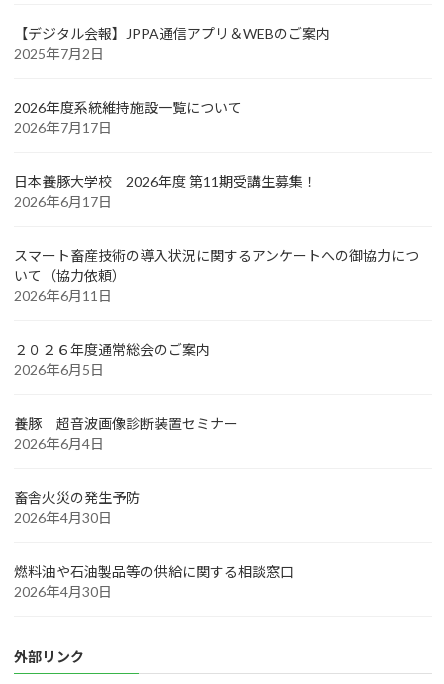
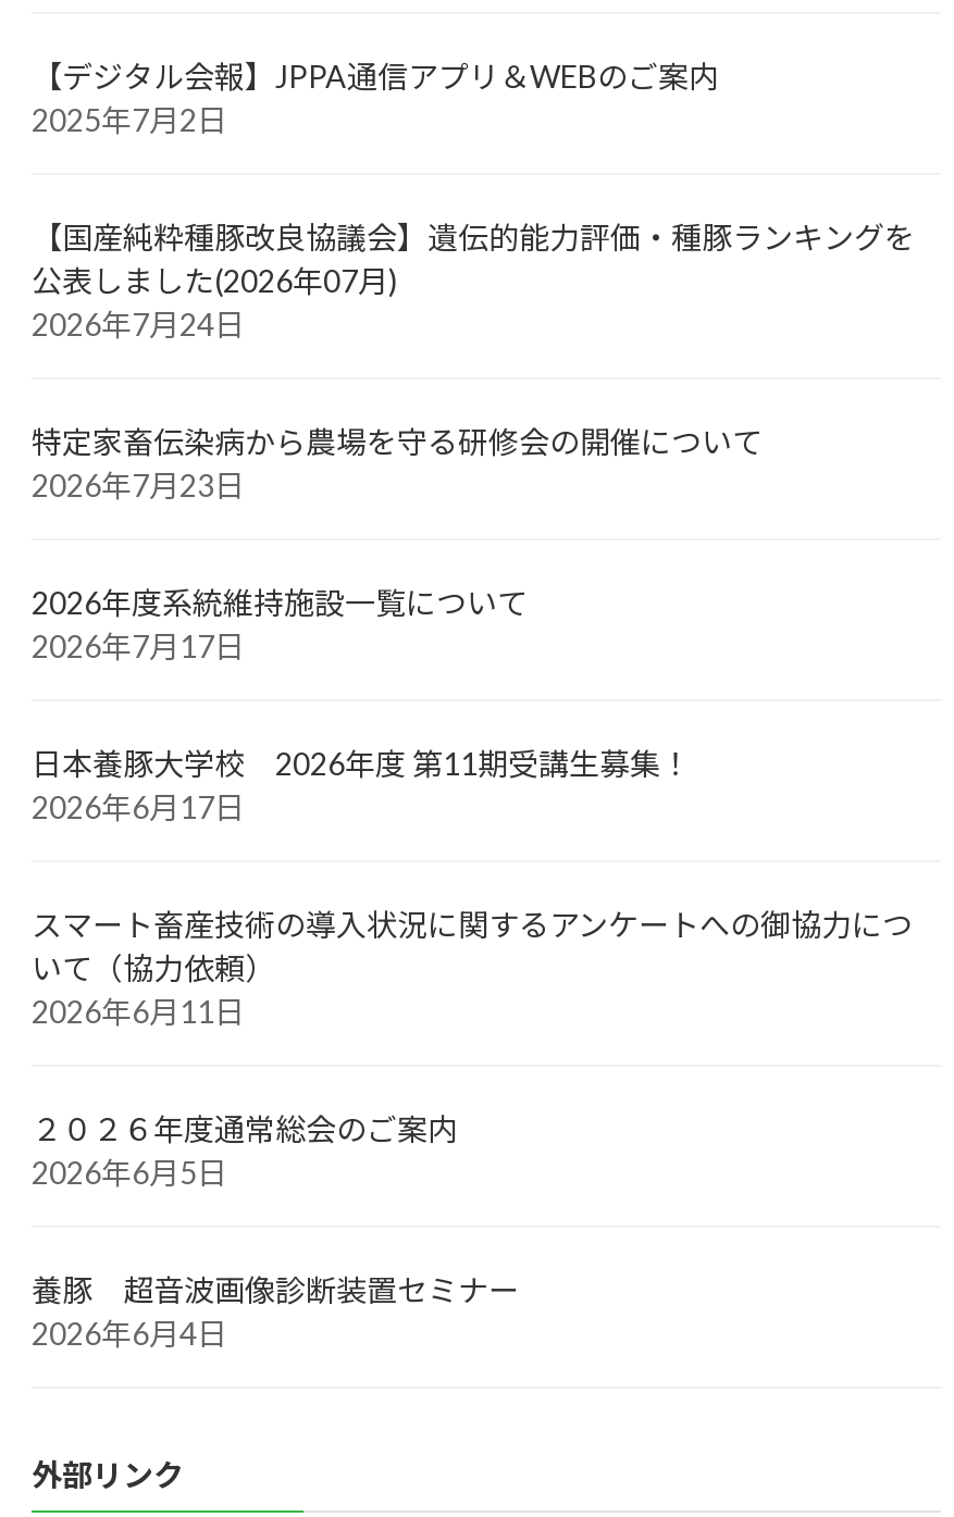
+ 【国産純粋種豚改良協議会】遺伝的能力評価・種豚ランキングを
+ 公表しました(2026年07月)
+ 2026年7月24日
+ 特定家畜伝染病から農場を守る研修会の開催について
+ 2026年7月23日

moved down: 2026年度系統維持施設一覧について | 2026年7月17日 | 日本養豚大学校 2026年度 第11期受講生募集！ | ... | 養豚 超音波画像診断装置セミナー | 2026年6月4日

- 畜舎火災の発生予防
- 2026年4月30日
- 燃料油や石油製品等の供給に関する相談窓口
- 2026年4月30日
